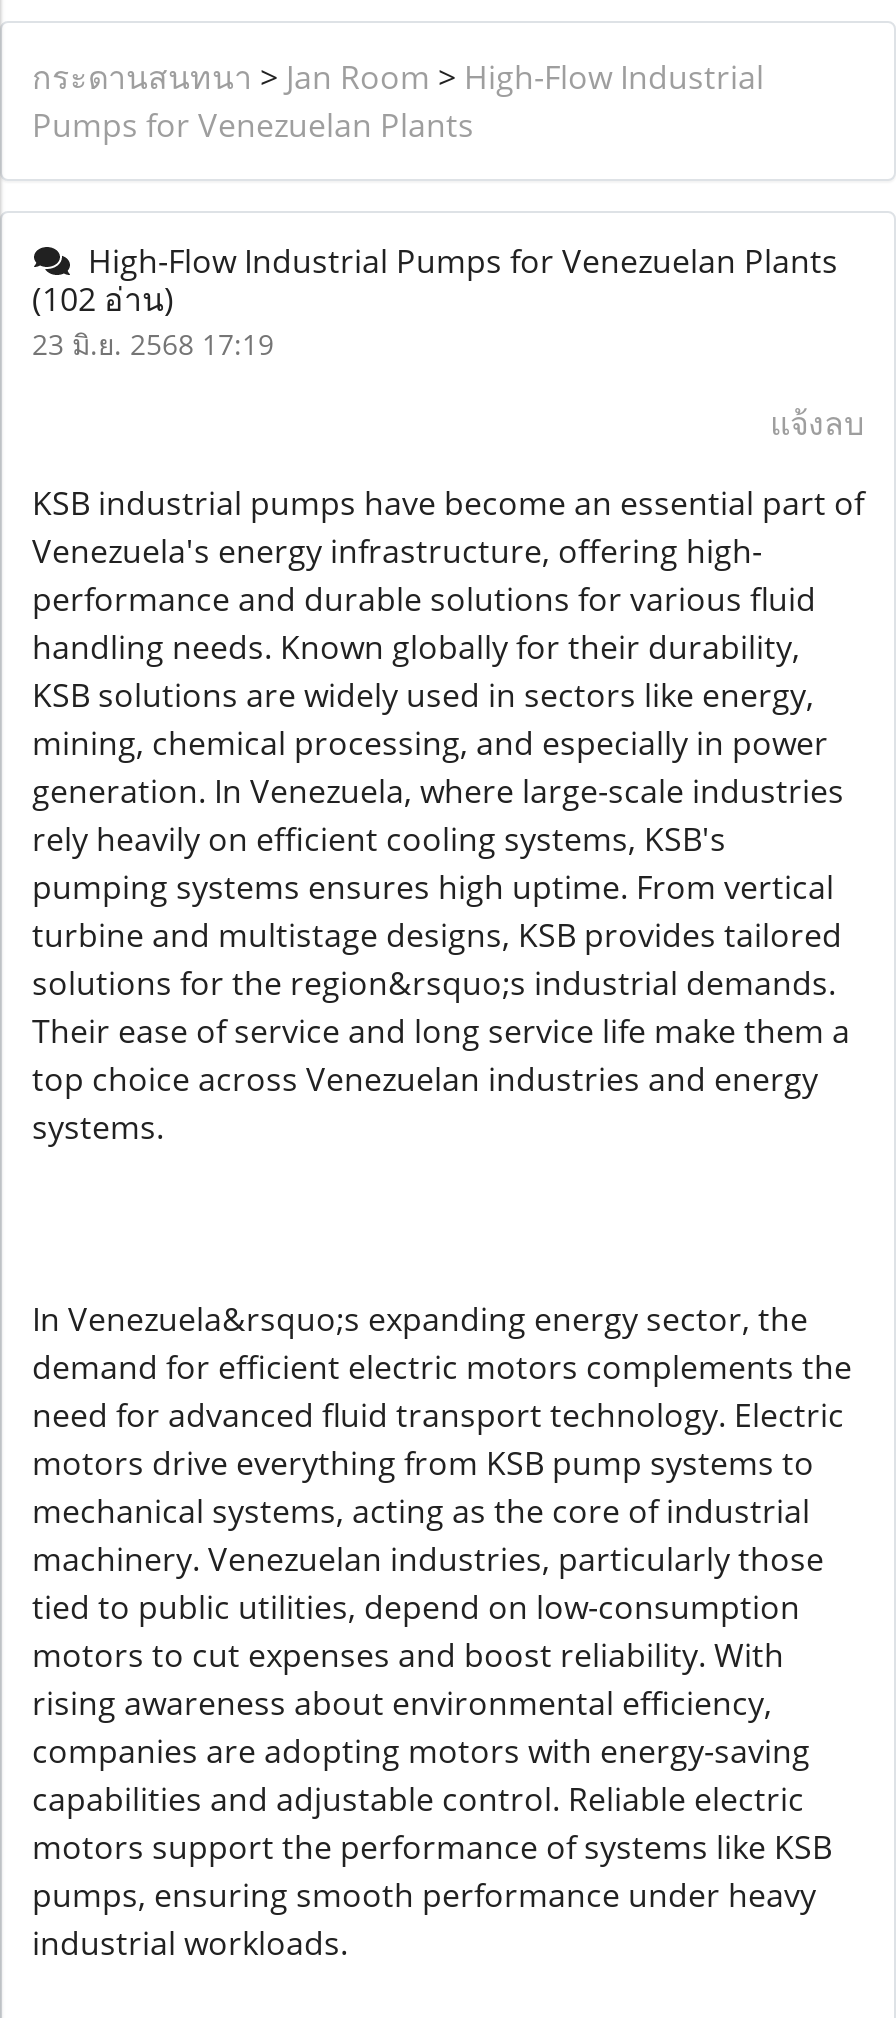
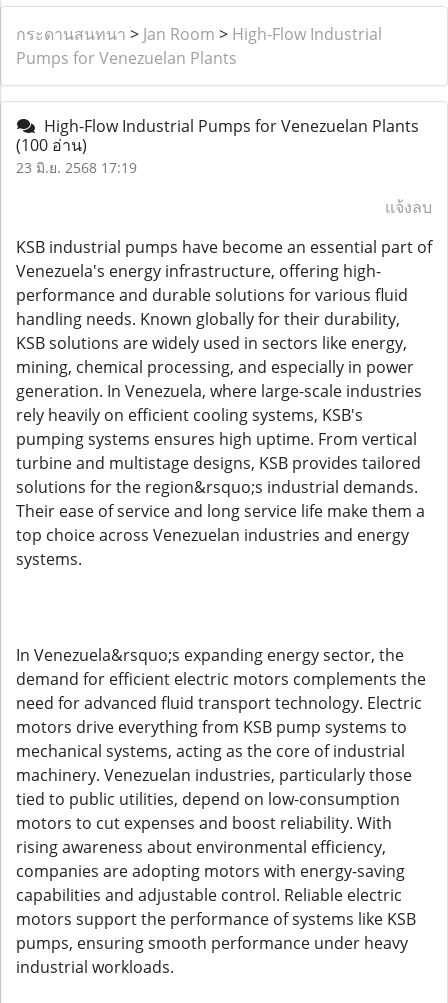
- (102 อ่าน)
+ (100 อ่าน)
